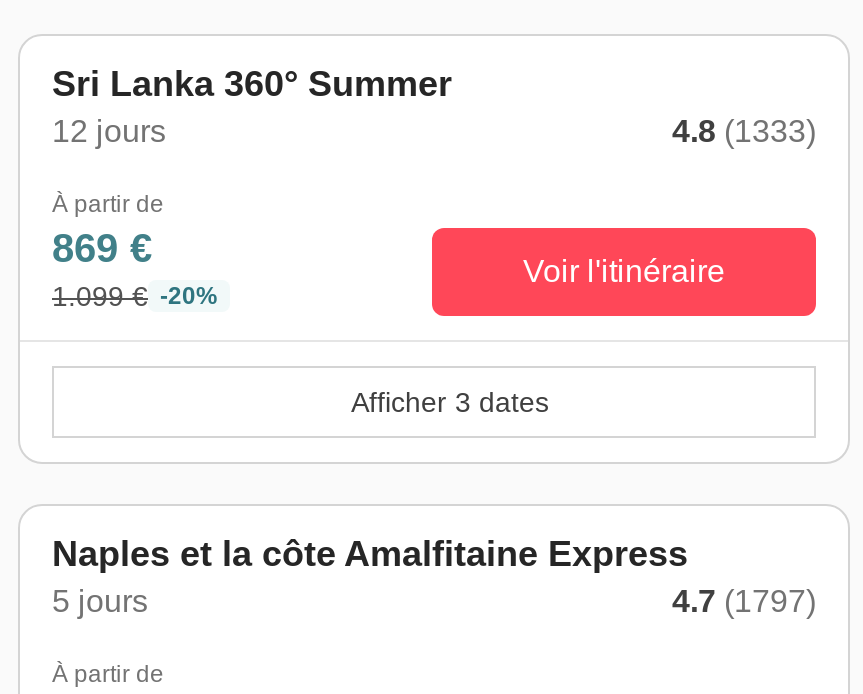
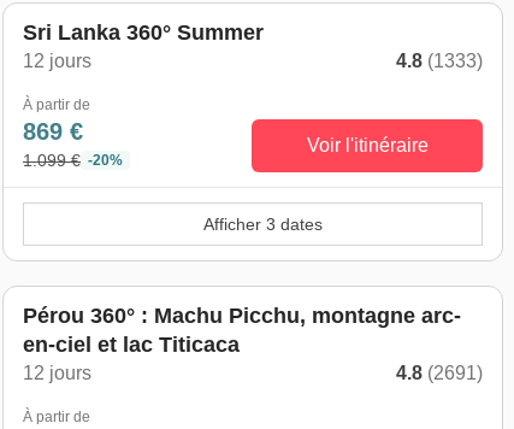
- Naples et la côte Amalfitaine Express
- 5 jours
- 4.7 (1797)
+ Pérou 360° : Machu Picchu, montagne arc-
+ en-ciel et lac Titicaca
+ 12 jours
+ 4.8 (2691)
